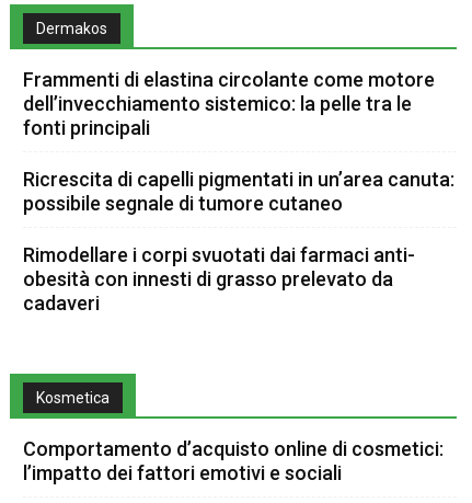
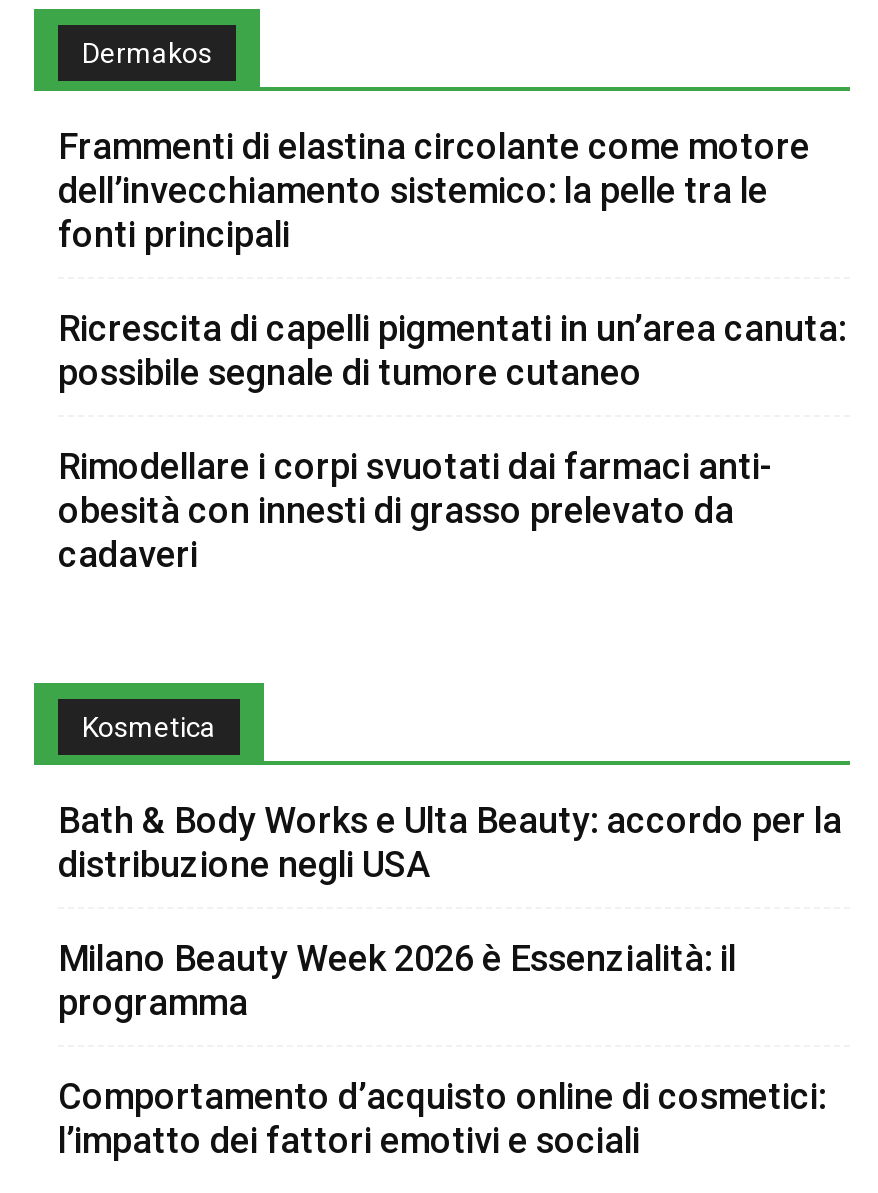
+ Bath & Body Works e Ulta Beauty: accordo per la
+ distribuzione negli USA
+ Milano Beauty Week 2026 è Essenzialità: il
+ programma
